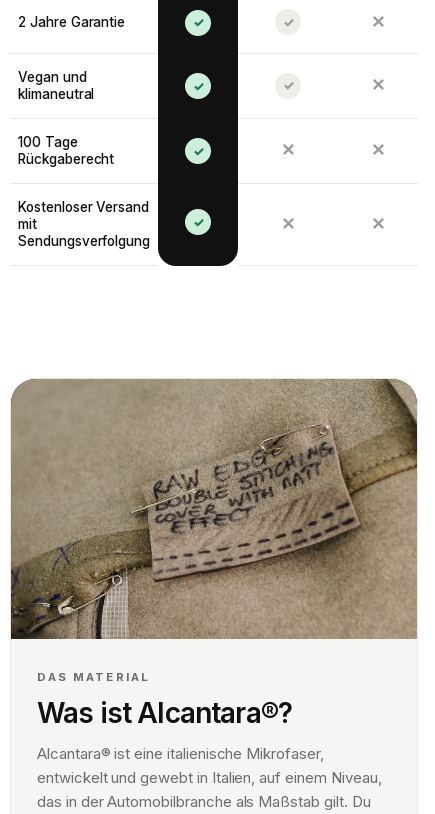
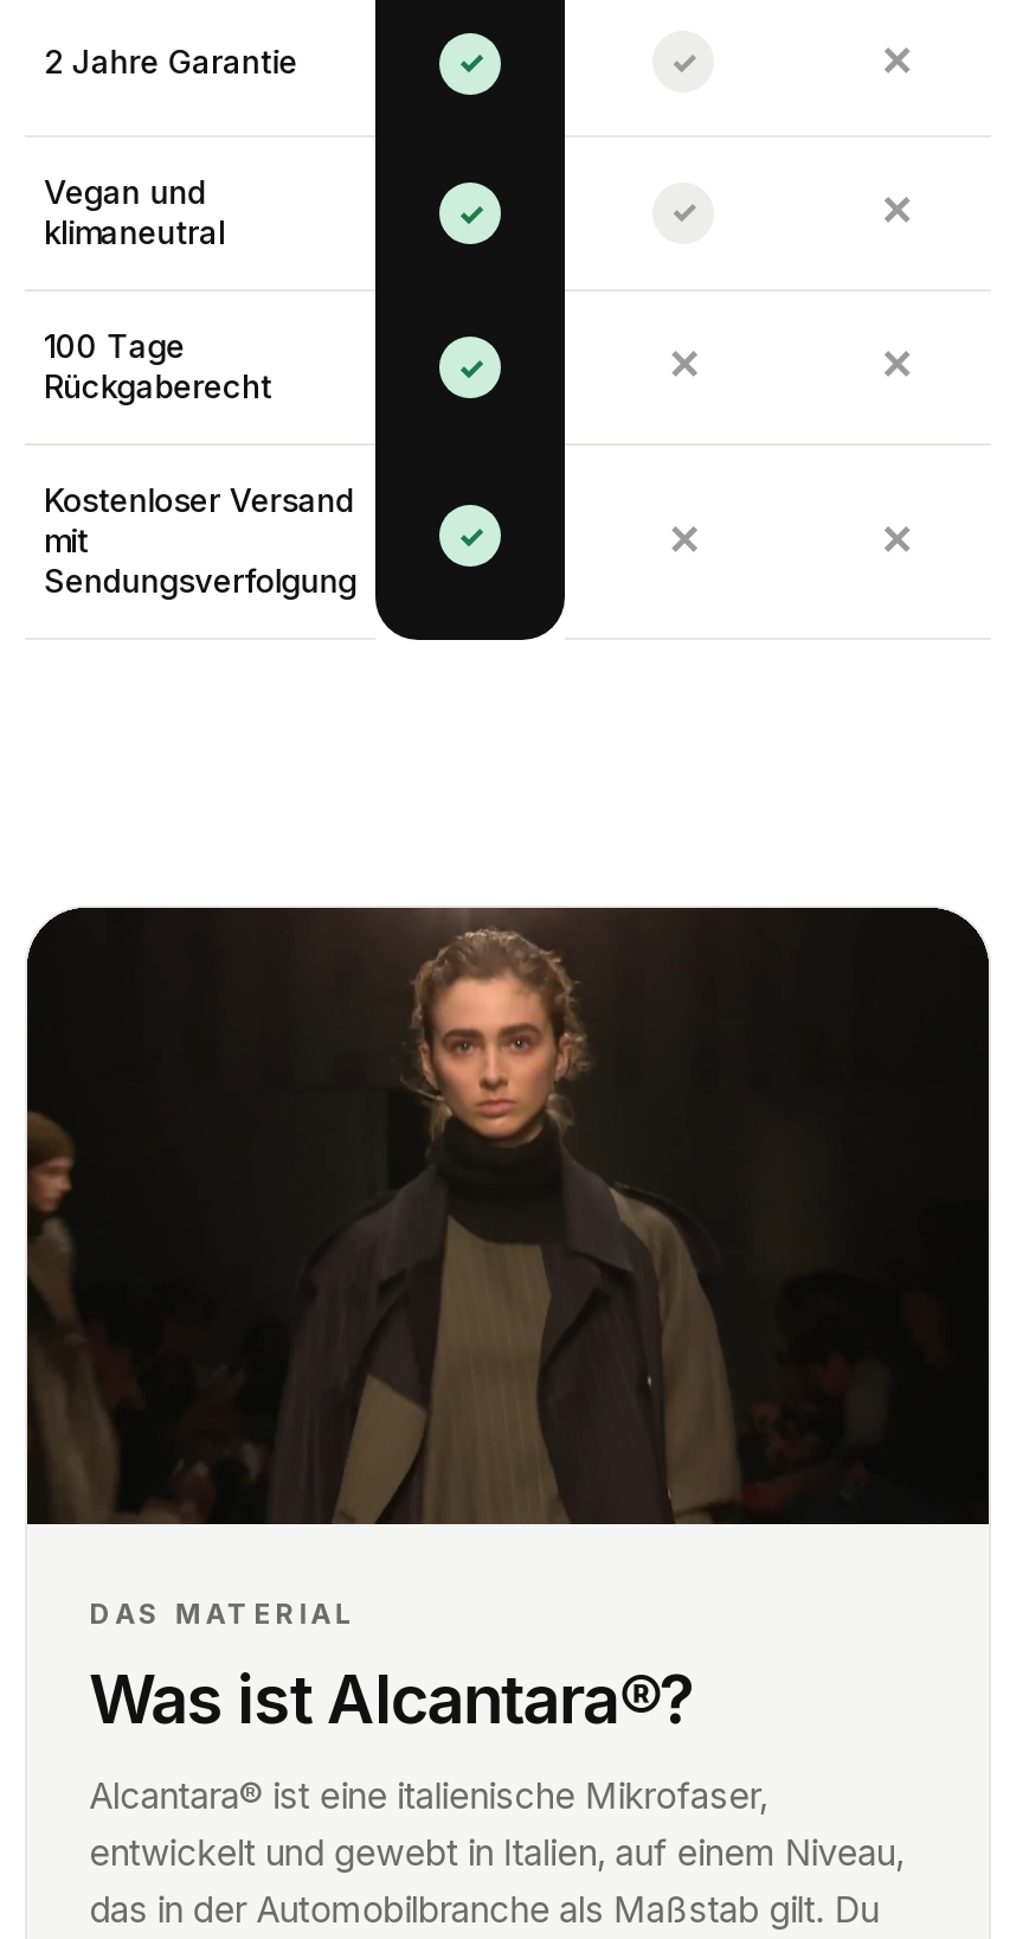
- [image]
+ [image]
